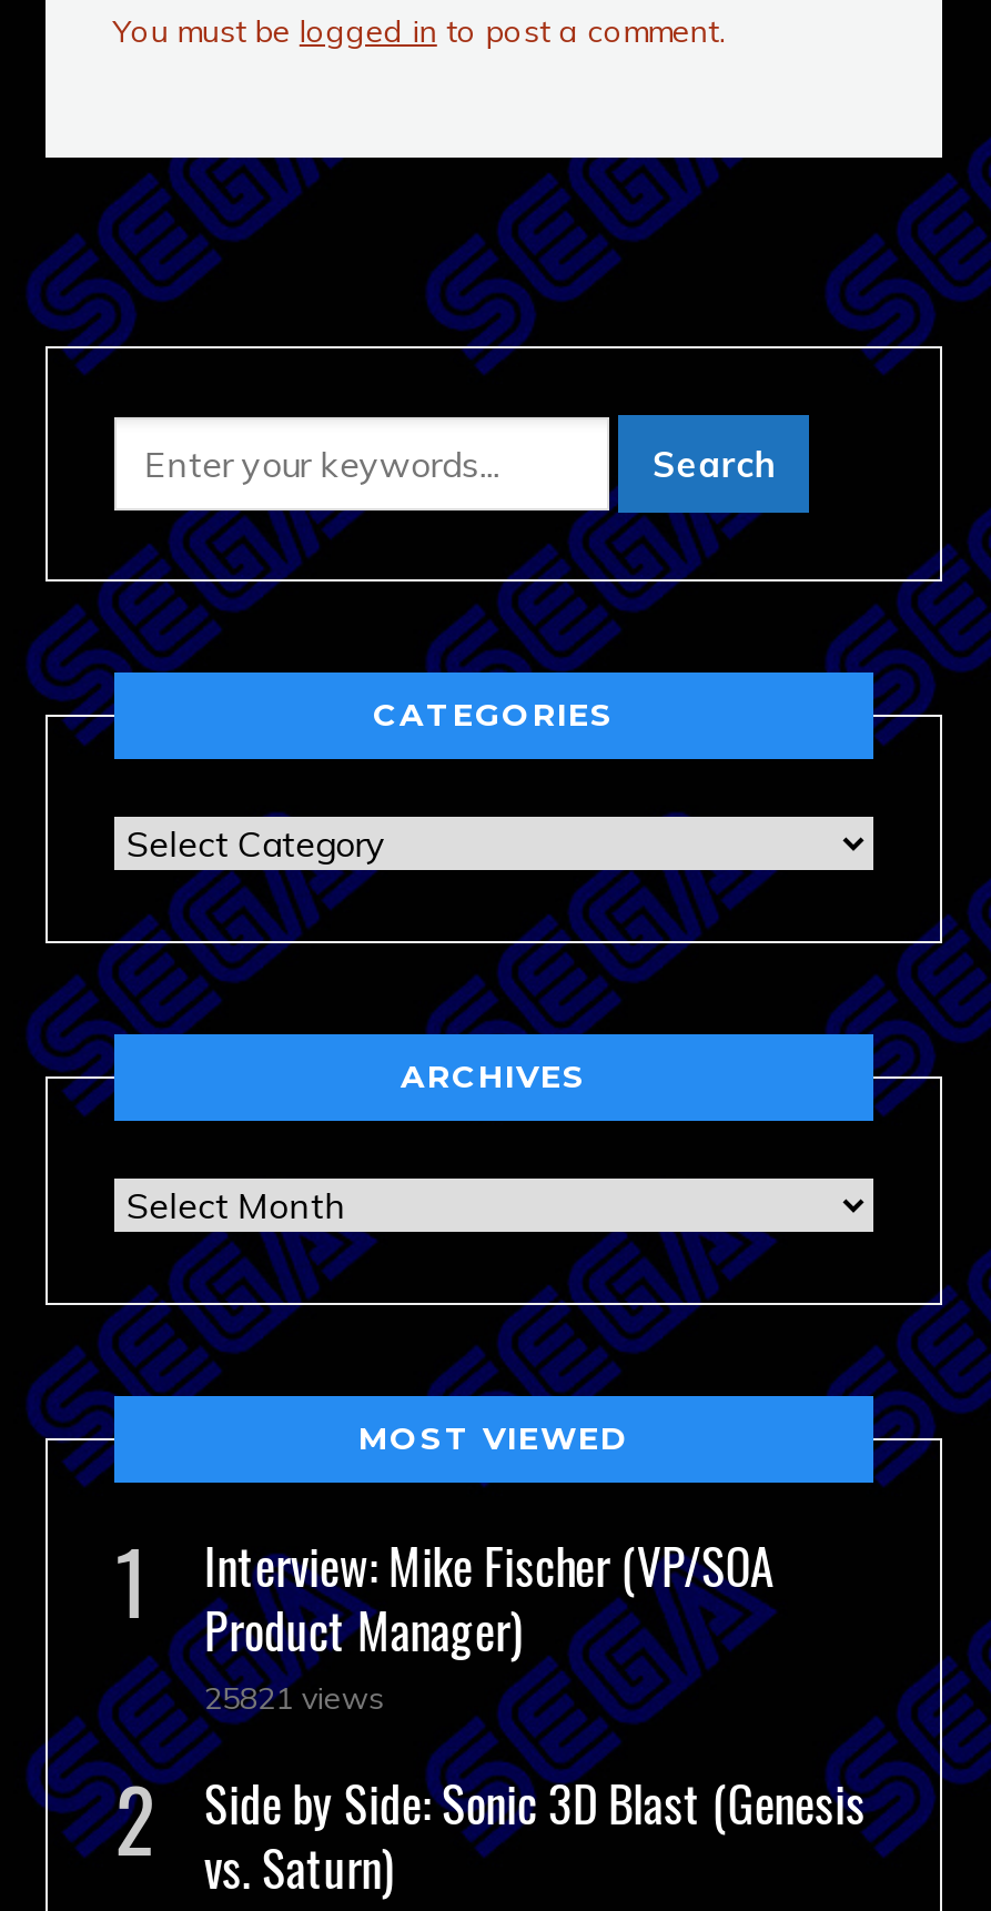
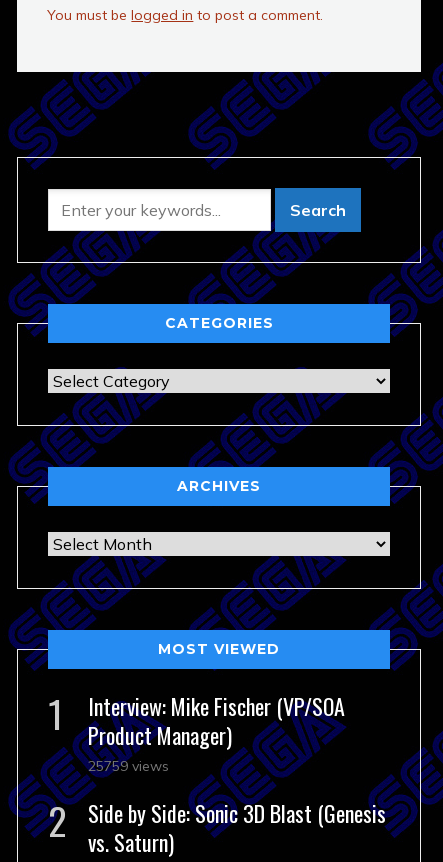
- 25821 views
+ 25759 views
